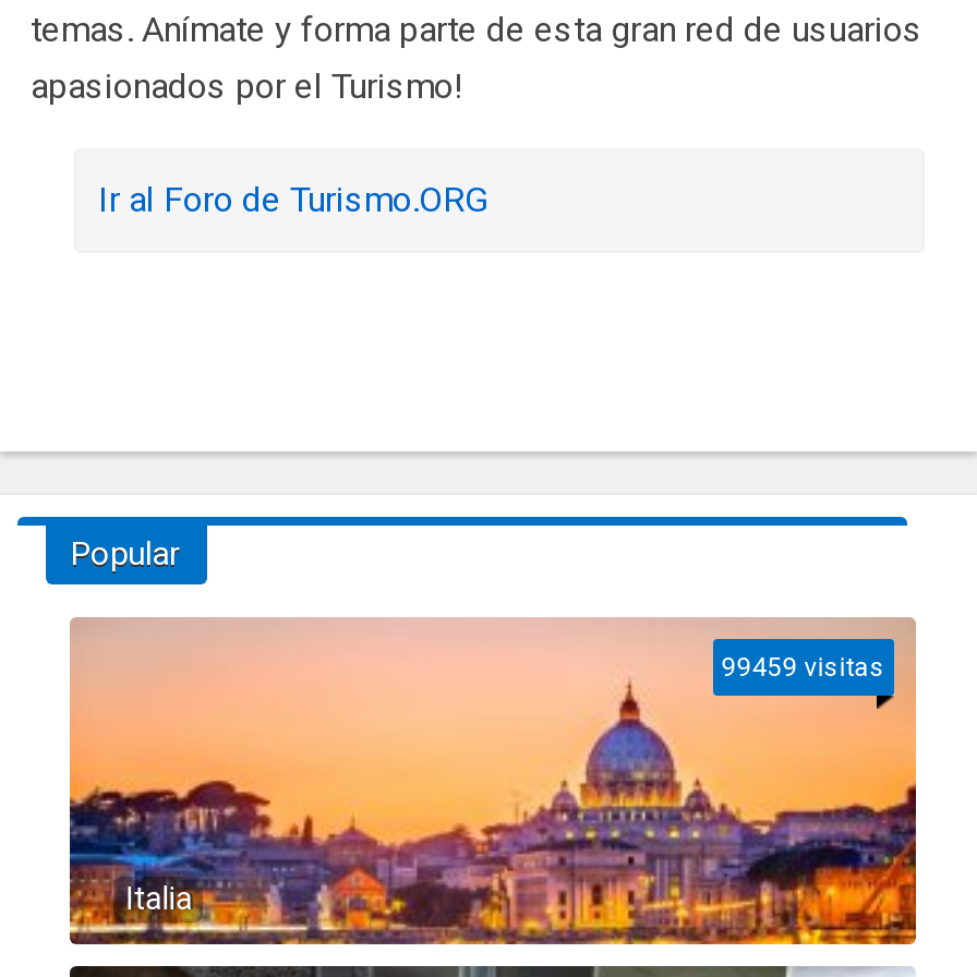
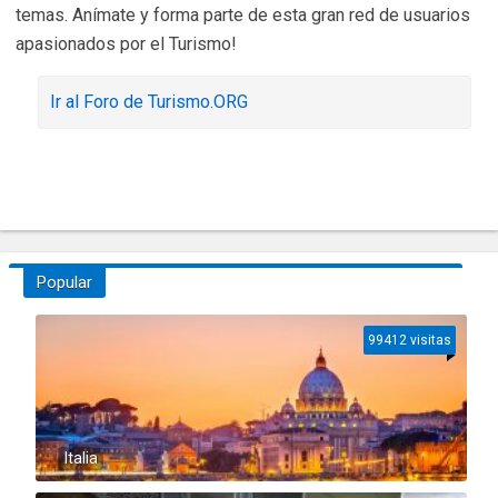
- 99459 visitas
+ 99412 visitas
